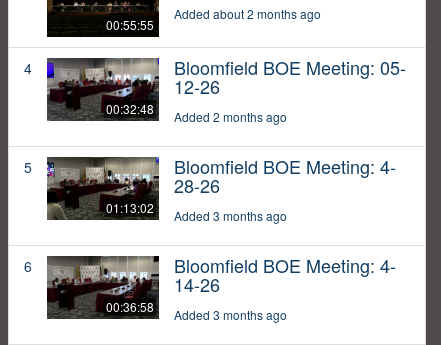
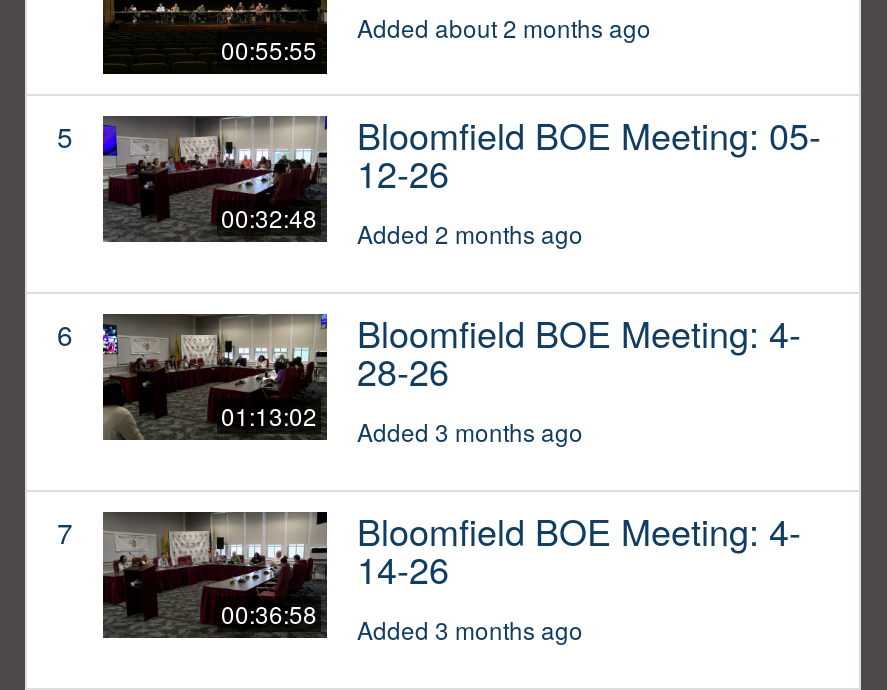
- 4
+ 5

- 5
+ 6

- 6
+ 7
